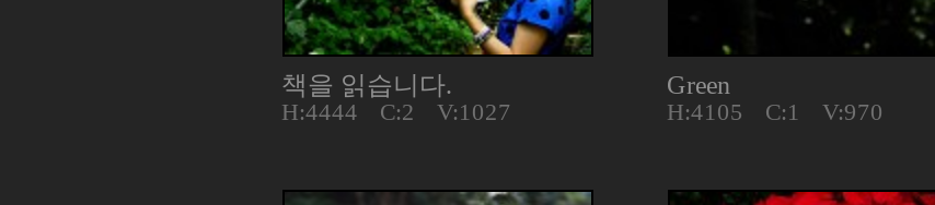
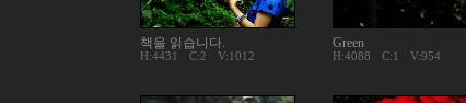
- H:4444
+ H:4431

- V:1027
+ V:1012

- H:4105
+ H:4088

- V:970
+ V:954
